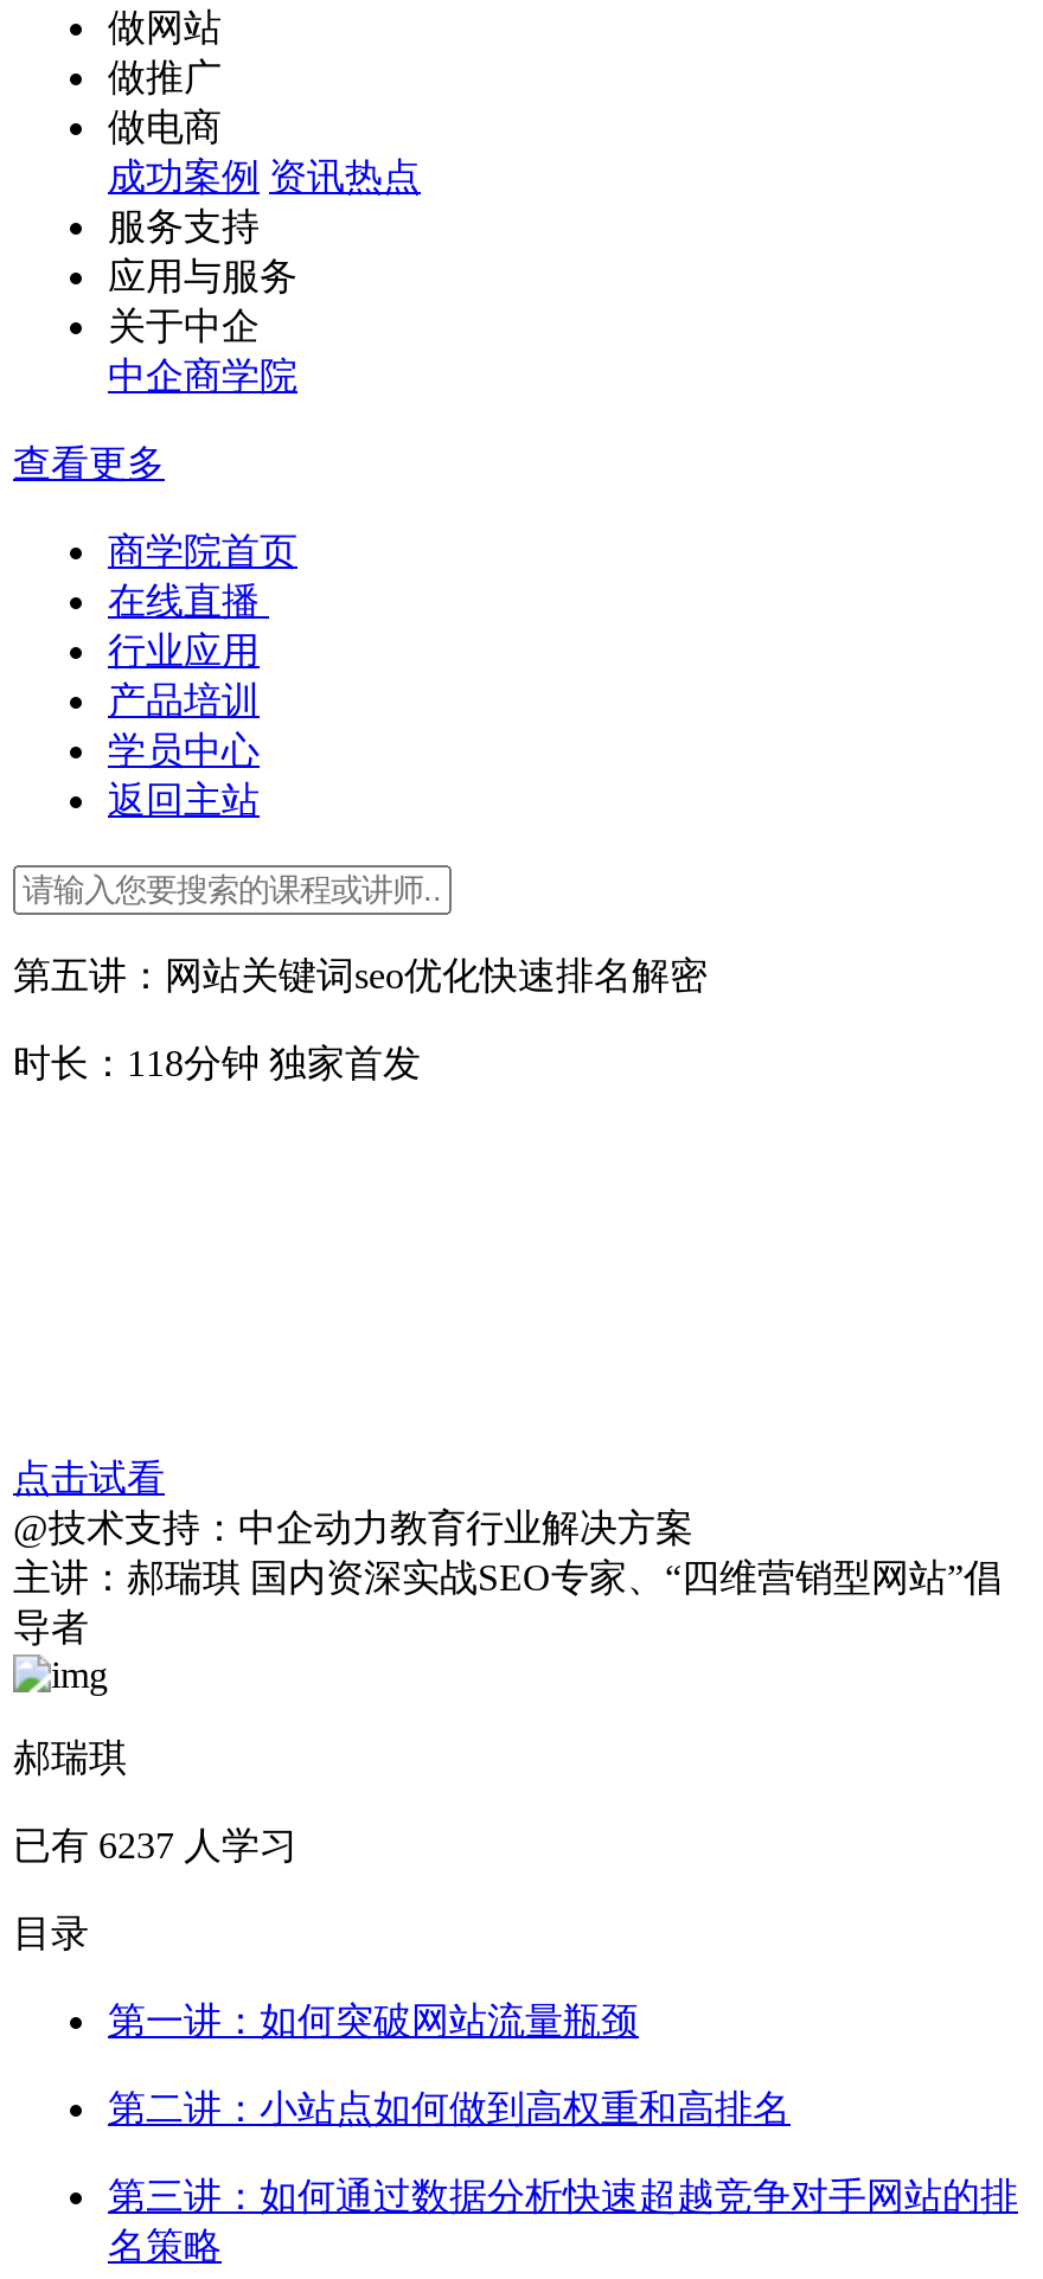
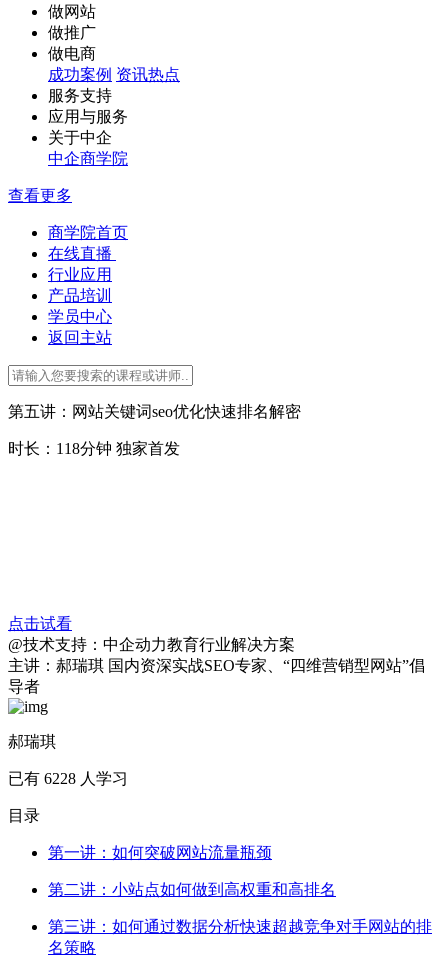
- 已有6237人学习
+ 已有6228人学习
